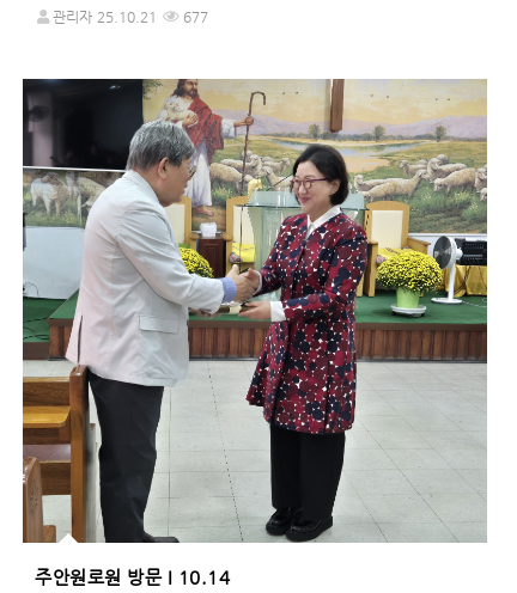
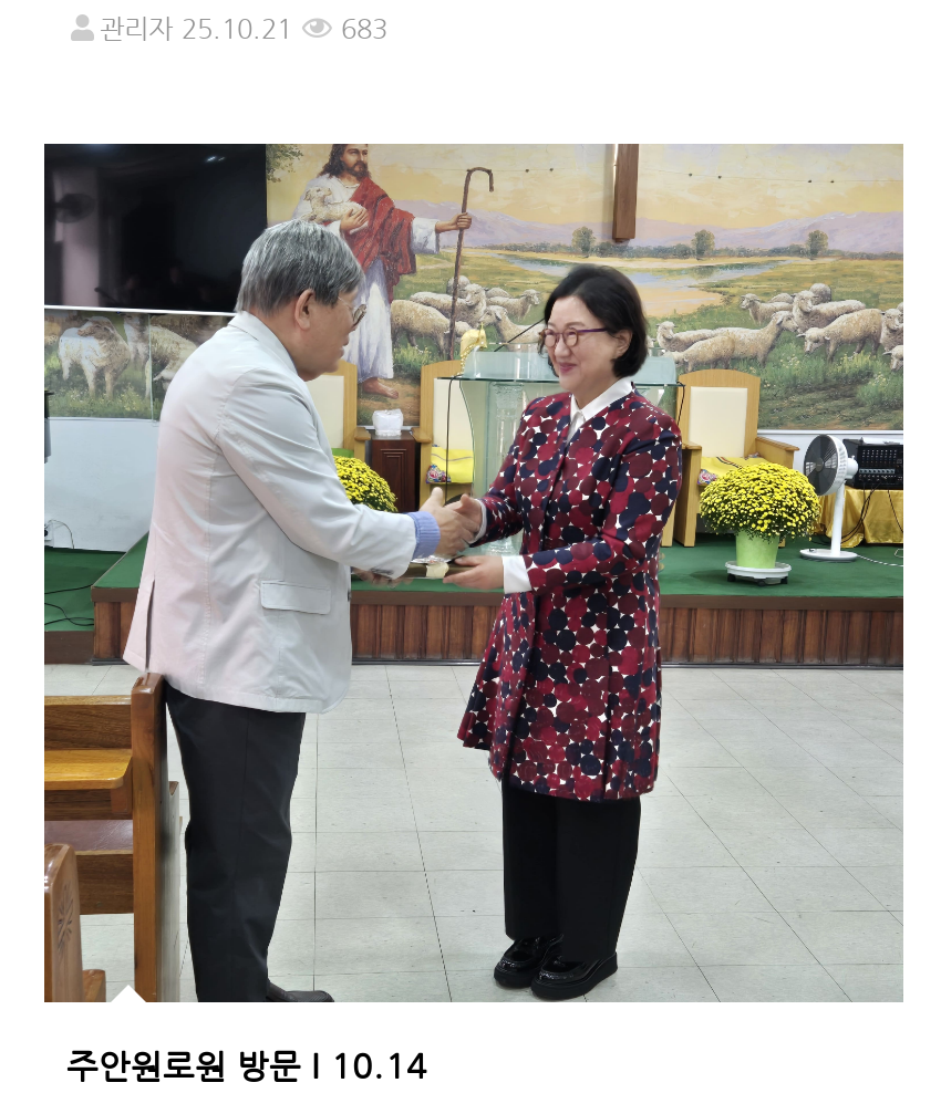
- 관리자 25.10.21 677
+ 관리자 25.10.21 683
